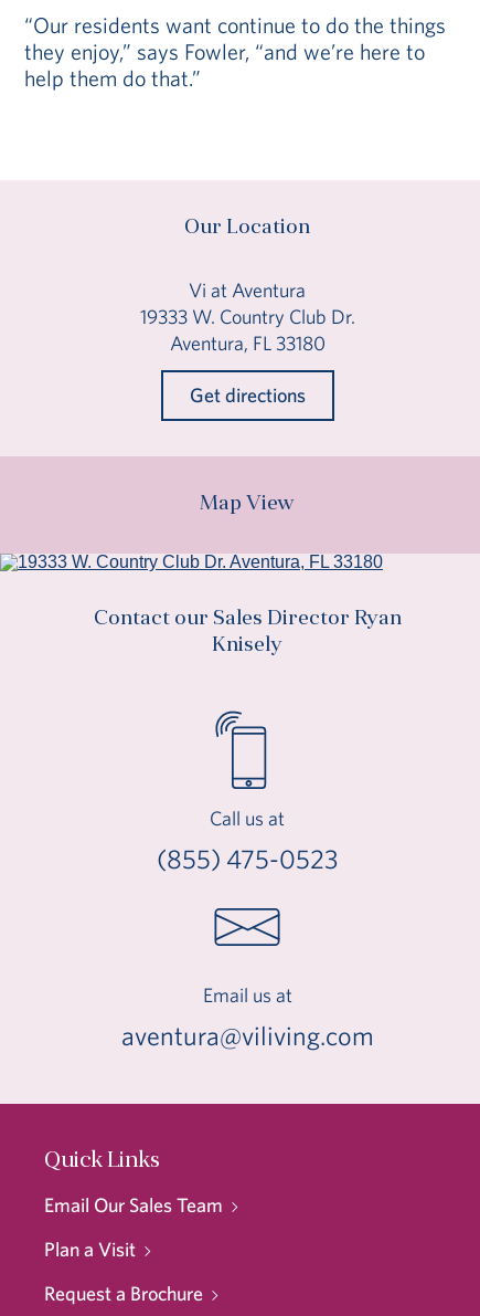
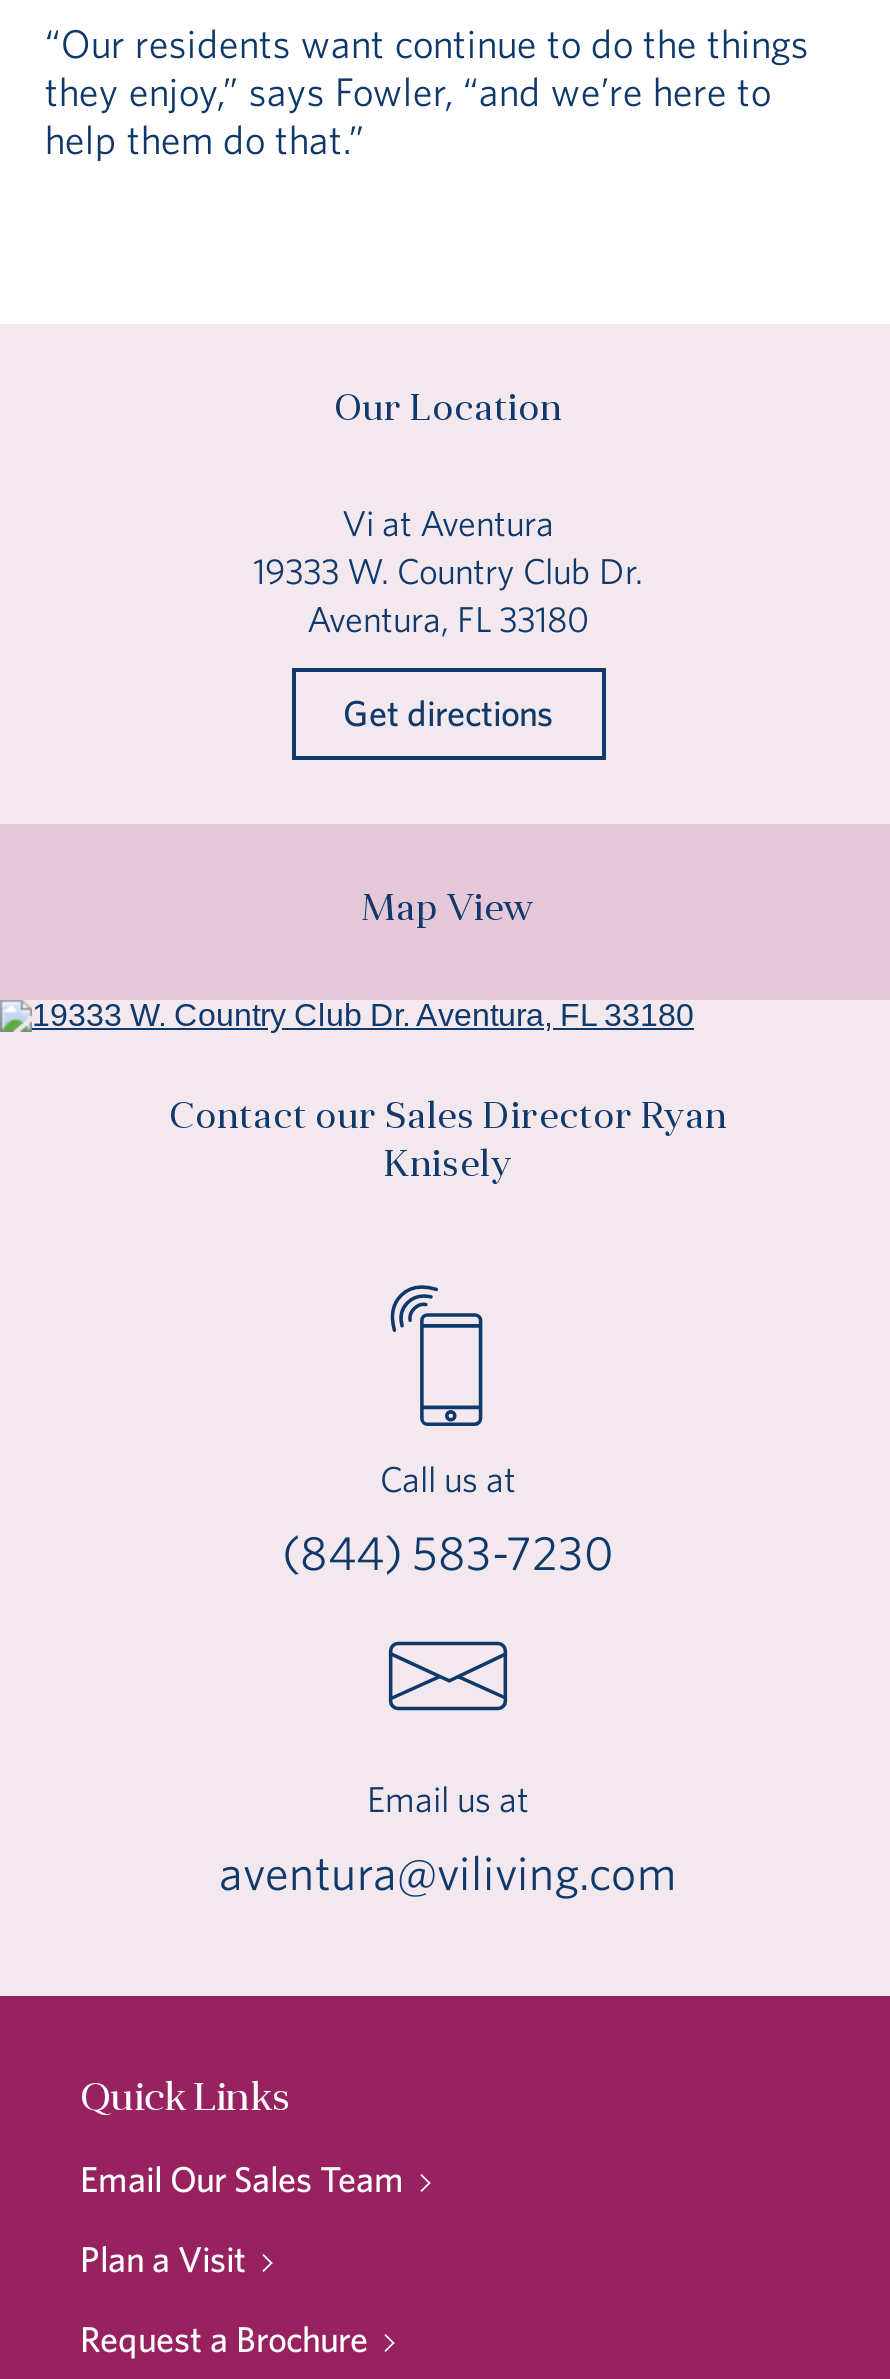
- (855) 475-0523
+ (844) 583-7230
